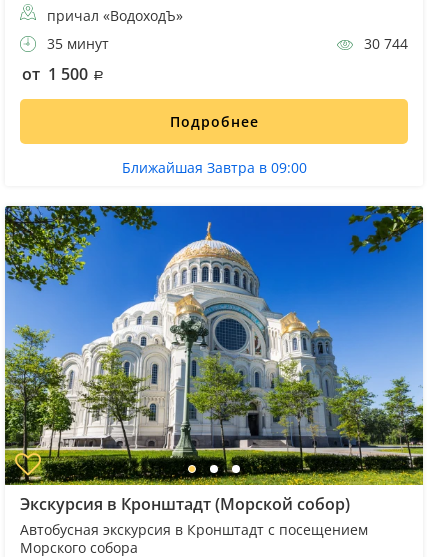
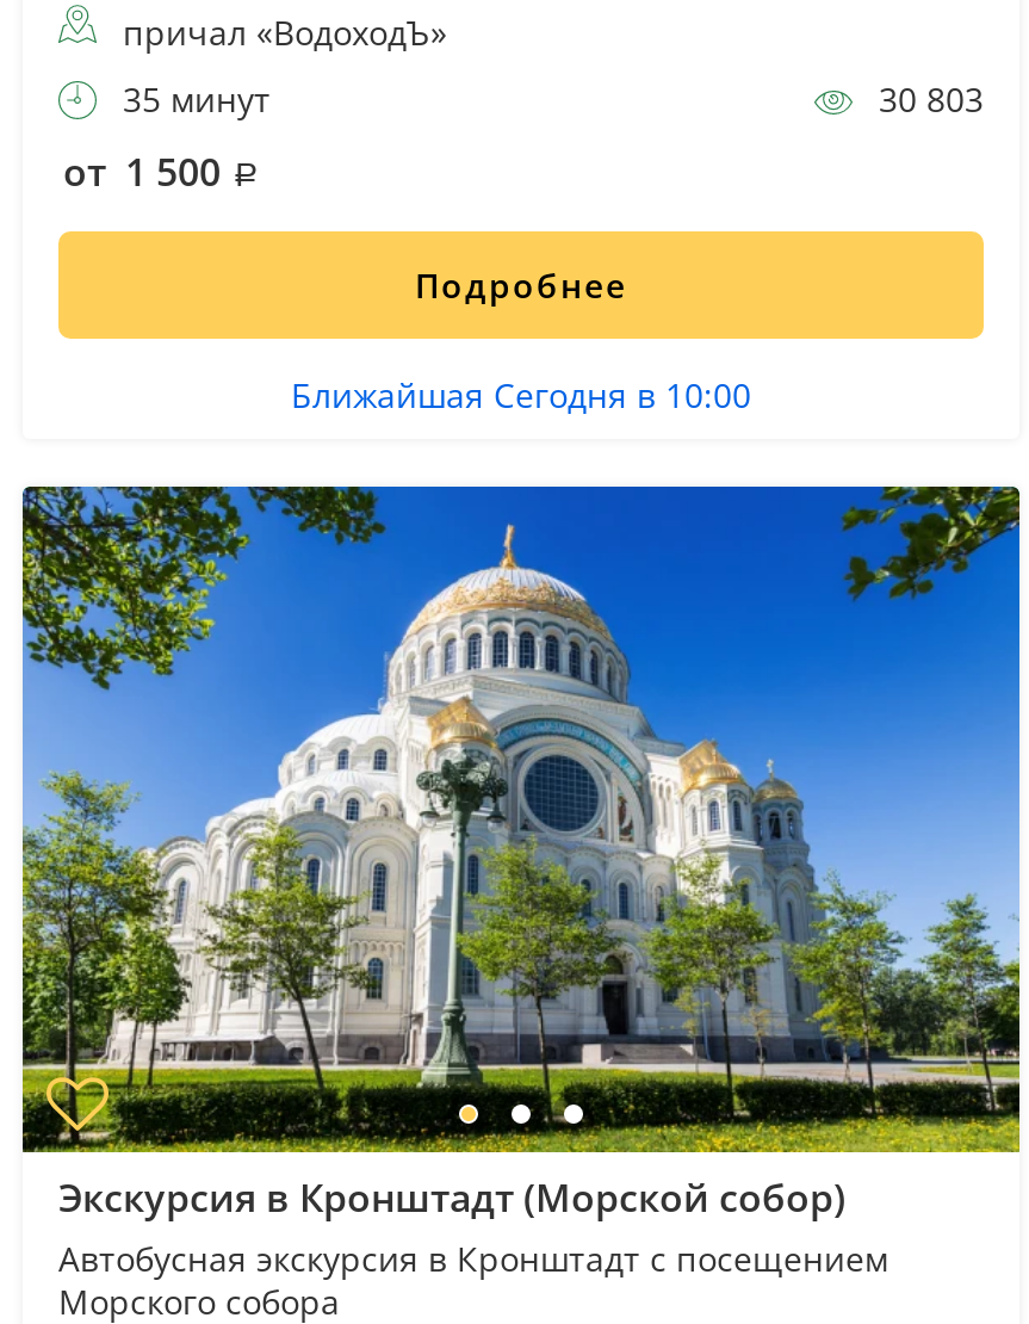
- 30 744
+ 30 803

- Ближайшая Завтра в 09:00
+ Ближайшая Сегодня в 10:00
